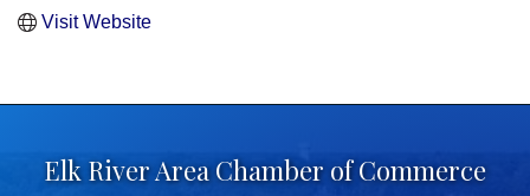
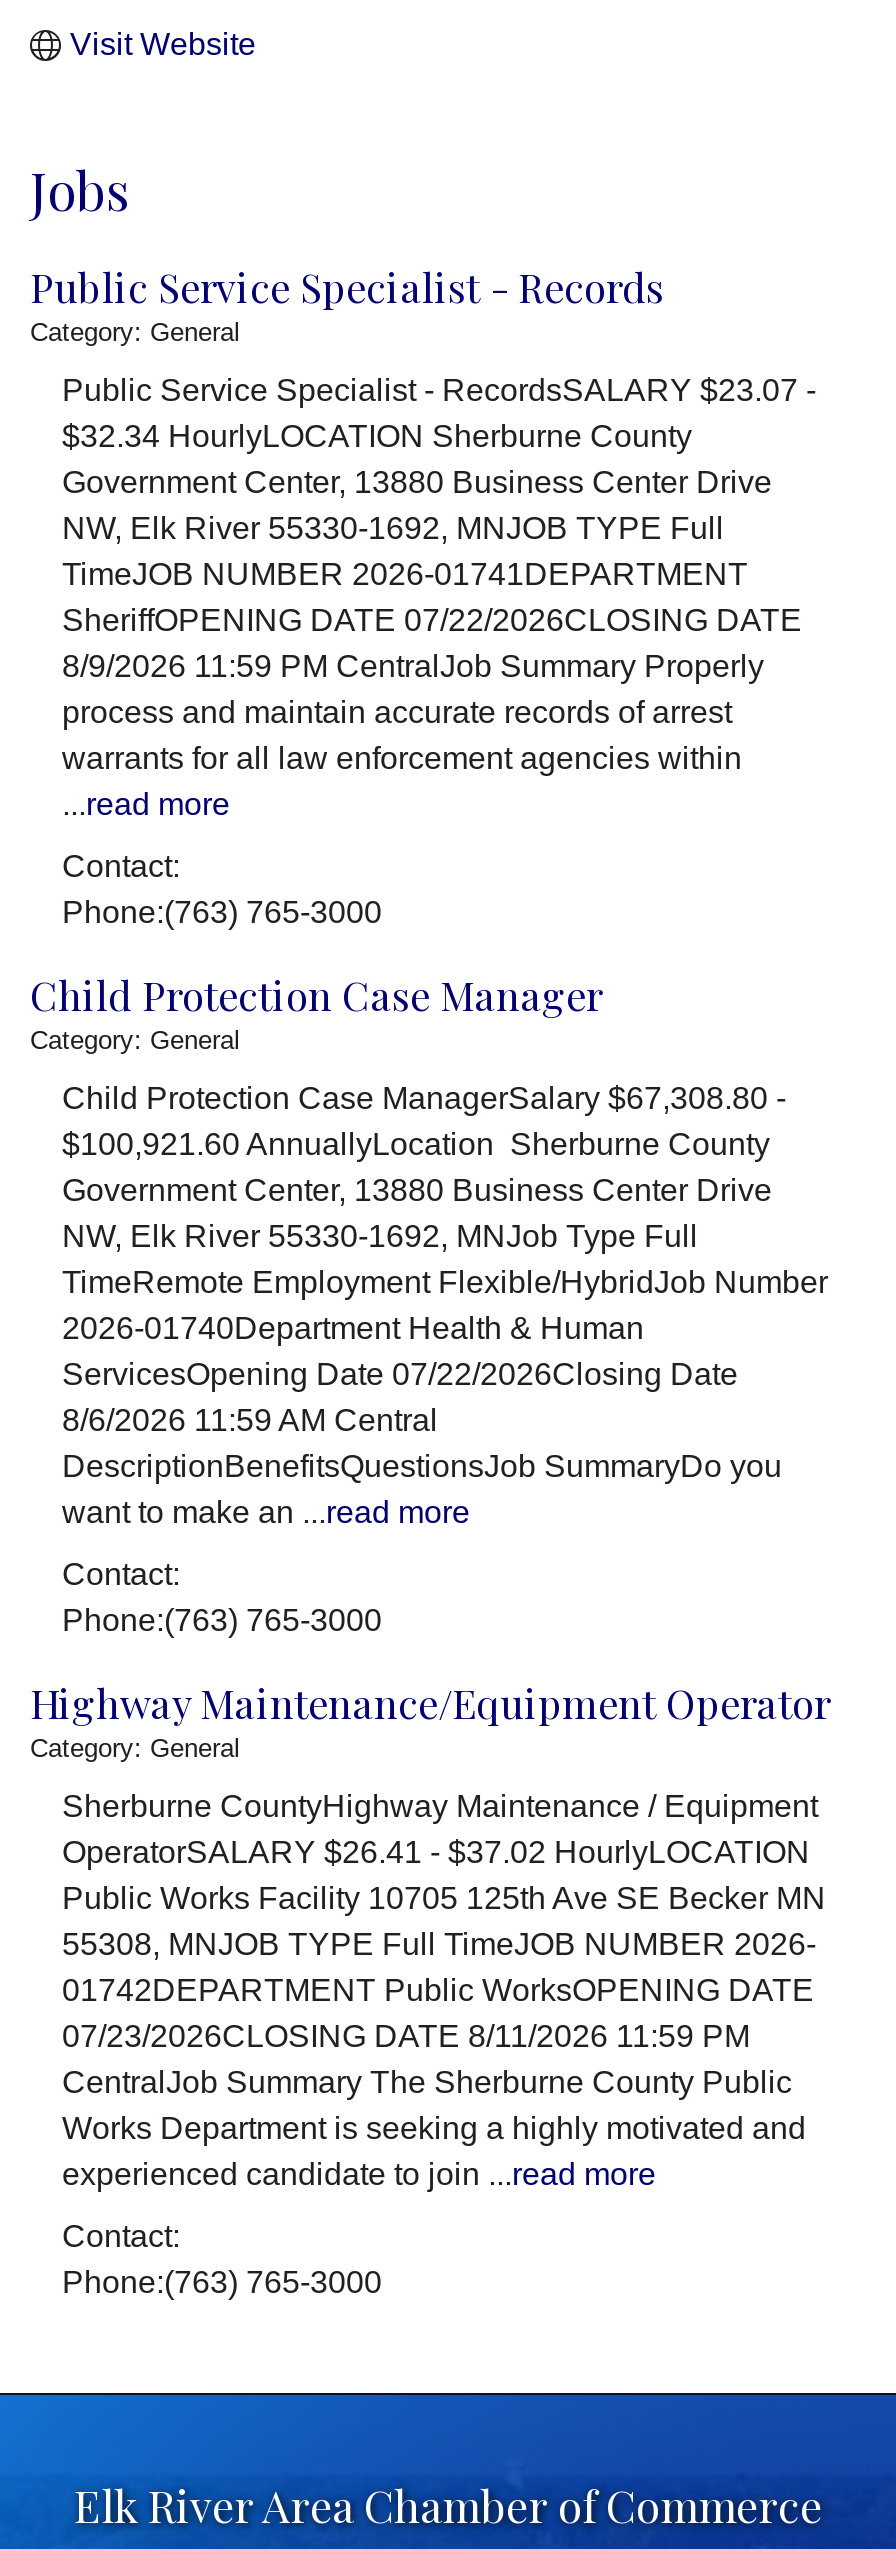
+ Jobs
+ Public Service Specialist - Records
+ Category: General
+ Public Service Specialist - RecordsSALARY $23.07 -
+ $32.34 HourlyLOCATION Sherburne County
+ Government Center, 13880 Business Center Drive
+ NW, Elk River 55330-1692, MNJOB TYPE Full
+ TimeJOB NUMBER 2026-01741DEPARTMENT
+ SheriffOPENING DATE 07/22/2026CLOSING DATE
+ 8/9/2026 11:59 PM CentralJob Summary Properly
+ process and maintain accurate records of arrest
+ warrants for all law enforcement agencies within
+ ...read more
+ Contact:
+ Phone:(763) 765-3000
+ Child Protection Case Manager
+ Category: General
+ Child Protection Case ManagerSalary $67,308.80 -
+ $100,921.60 AnnuallyLocation Sherburne County
+ Government Center, 13880 Business Center Drive
+ NW, Elk River 55330-1692, MNJob Type Full
+ TimeRemote Employment Flexible/HybridJob Number
+ 2026-01740Department Health & Human
+ ServicesOpening Date 07/22/2026Closing Date
+ 8/6/2026 11:59 AM Central
+ DescriptionBenefitsQuestionsJob SummaryDo you
+ want to make an...read more
+ Contact:
+ Phone:(763) 765-3000
+ Highway Maintenance/Equipment Operator
+ Category: General
+ Sherburne CountyHighway Maintenance / Equipment
+ OperatorSALARY $26.41 - $37.02 HourlyLOCATION
+ Public Works Facility 10705 125th Ave SE Becker MN
+ 55308, MNJOB TYPE Full TimeJOB NUMBER 2026-
+ 01742DEPARTMENT Public WorksOPENING DATE
+ 07/23/2026CLOSING DATE 8/11/2026 11:59 PM
+ CentralJob Summary The Sherburne County Public
+ Works Department is seeking a highly motivated and
+ experienced candidate to join...read more
+ Contact:
+ Phone:(763) 765-3000
